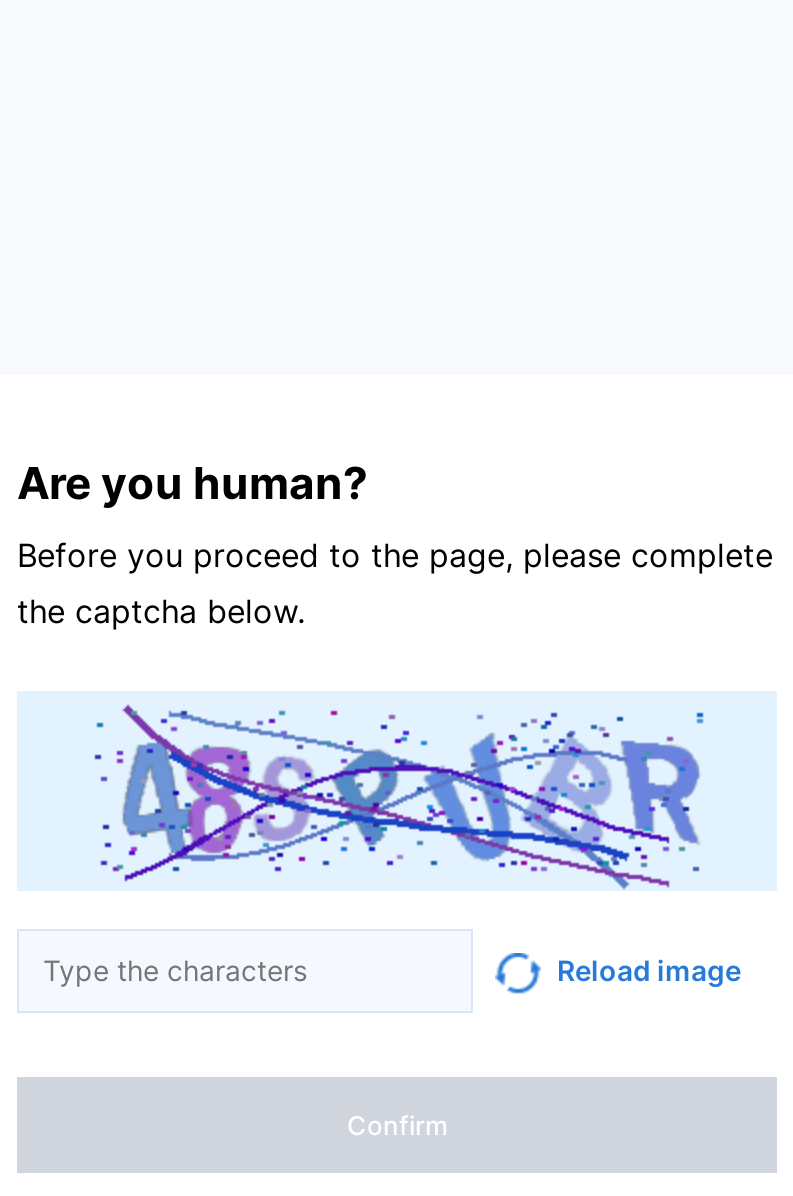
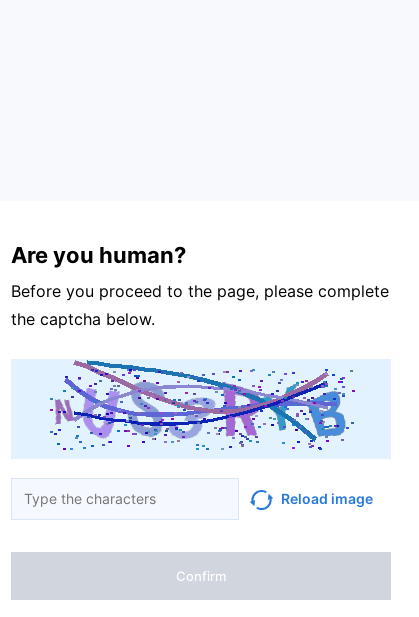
- [image]
+ [image]
